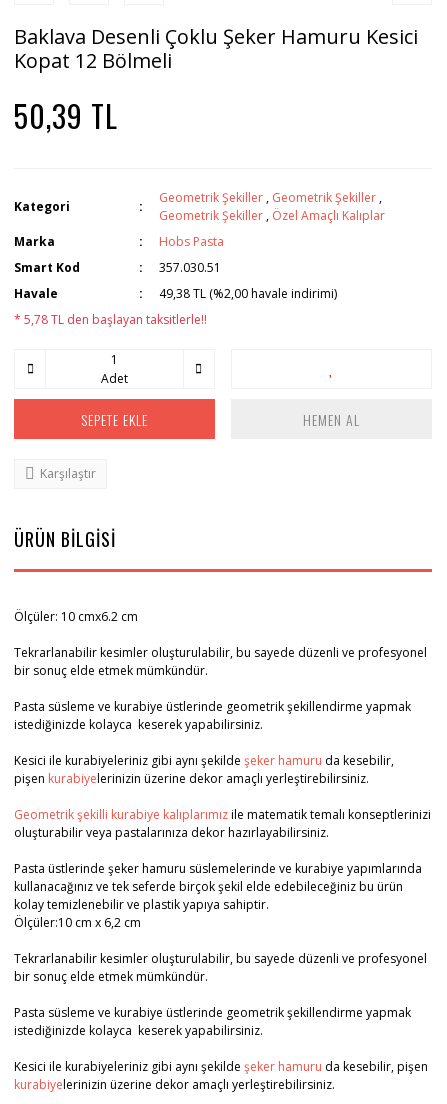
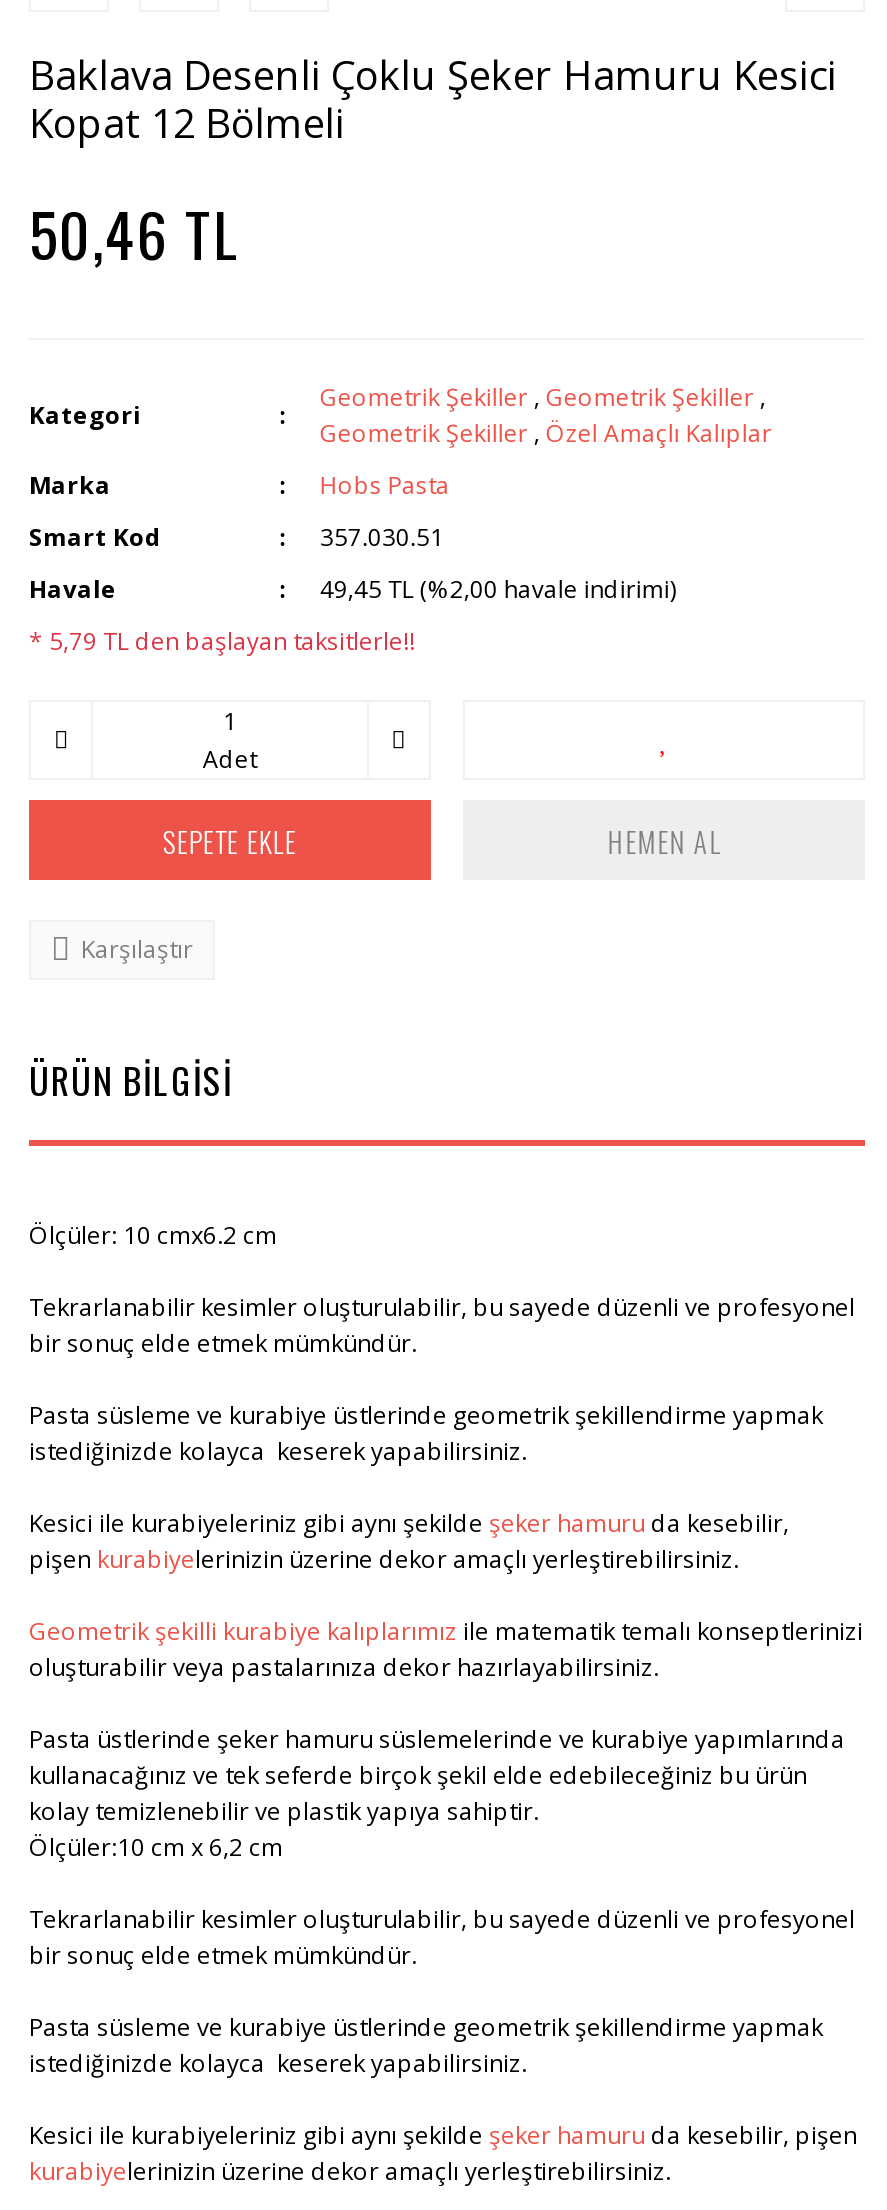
- 50,39 TL
+ 50,46 TL

- 49,38 TL (%2,00 havale indirimi)
+ 49,45 TL (%2,00 havale indirimi)

- * 5,78 TL den başlayan taksitlerle!!
+ * 5,79 TL den başlayan taksitlerle!!
